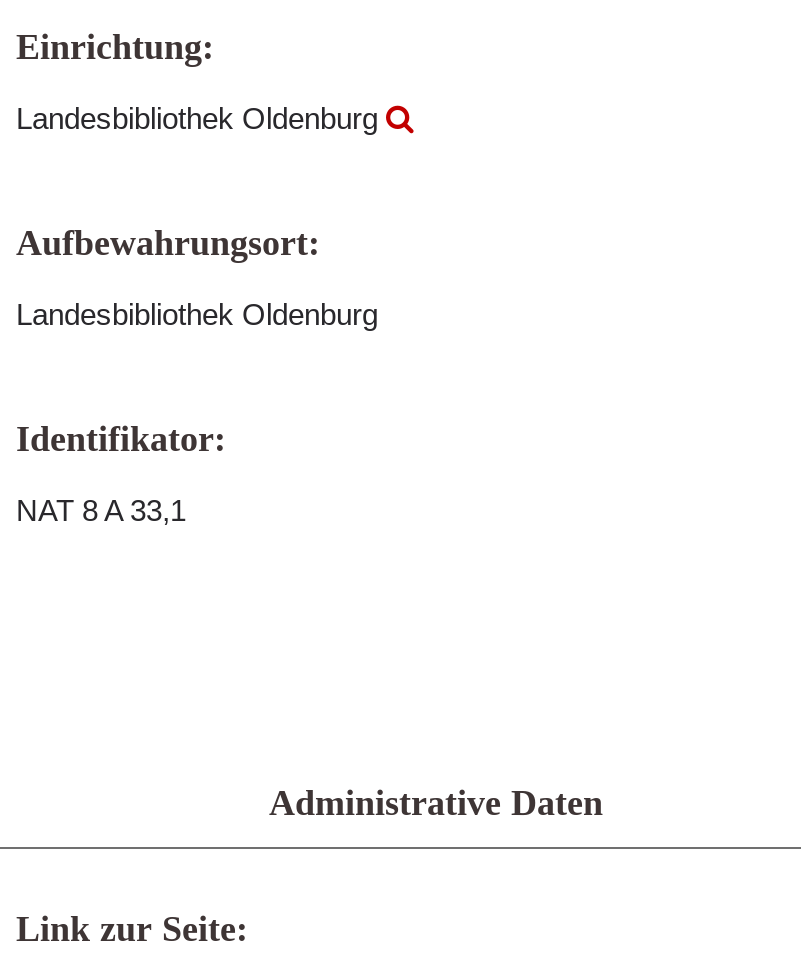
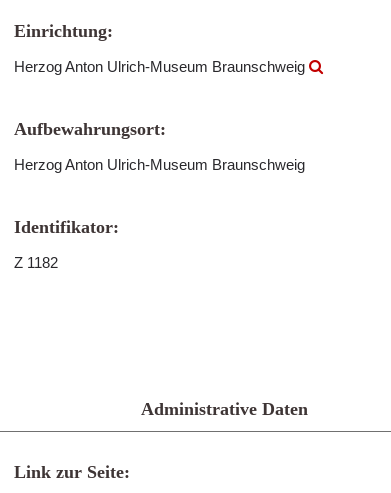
- Landesbibliothek Oldenburg
+ Herzog Anton Ulrich-Museum Braunschweig

- Landesbibliothek Oldenburg
+ Herzog Anton Ulrich-Museum Braunschweig

- NAT 8 A 33,1
+ Z 1182
